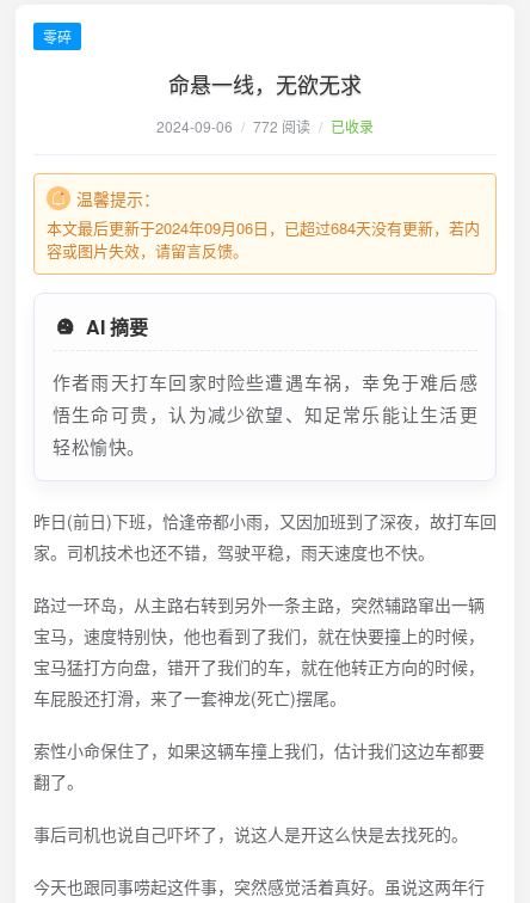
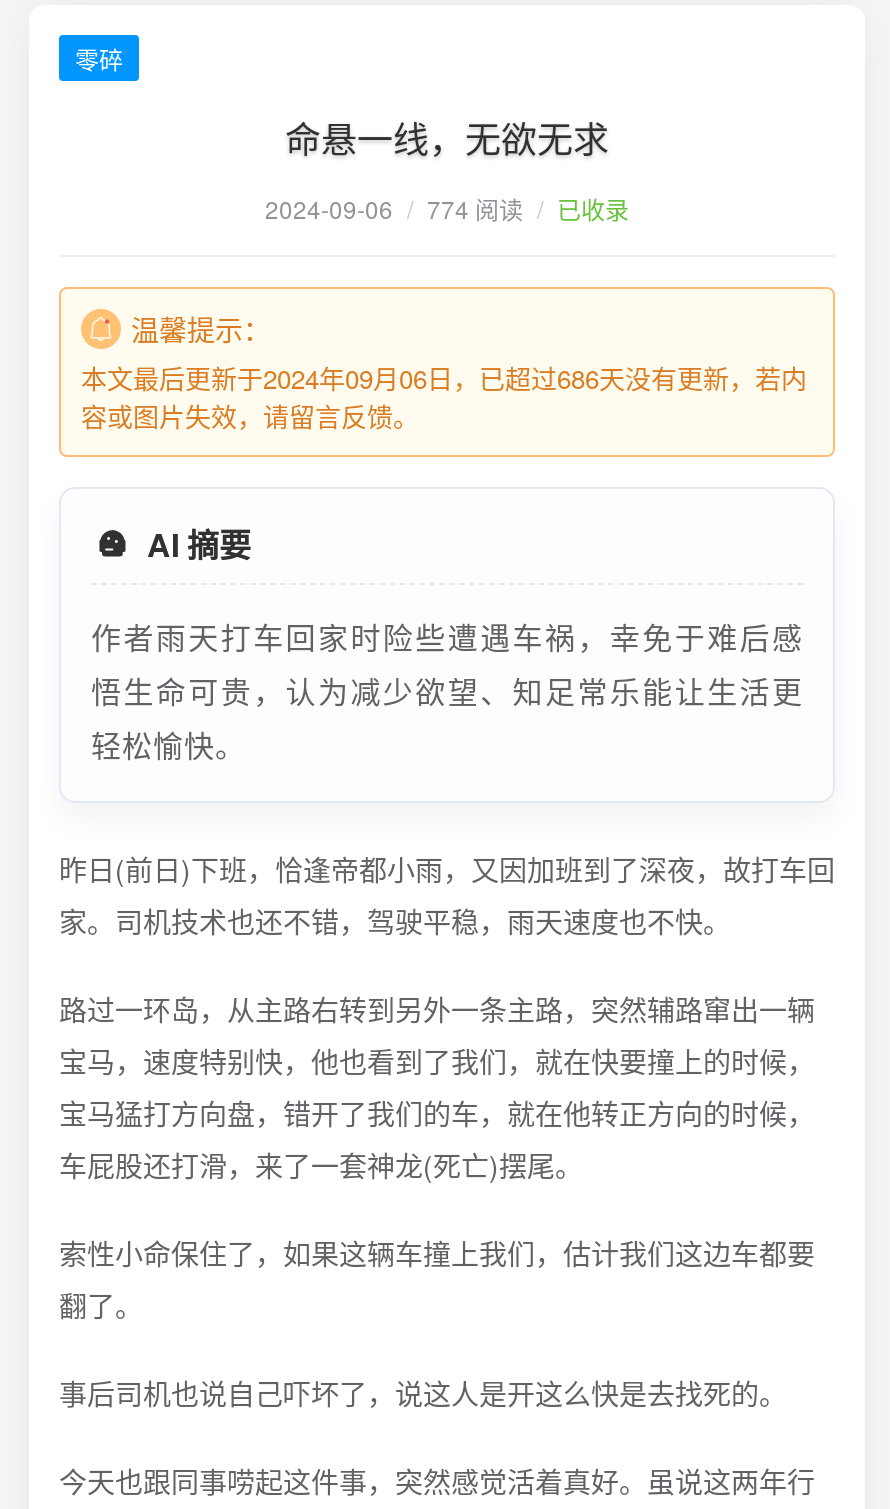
- 2024-09-06 / 772 阅读 / 已收录
+ 2024-09-06 / 774 阅读 / 已收录

- 本文最后更新于2024年09月06日，已超过684天没有更新，若内
+ 本文最后更新于2024年09月06日，已超过686天没有更新，若内
